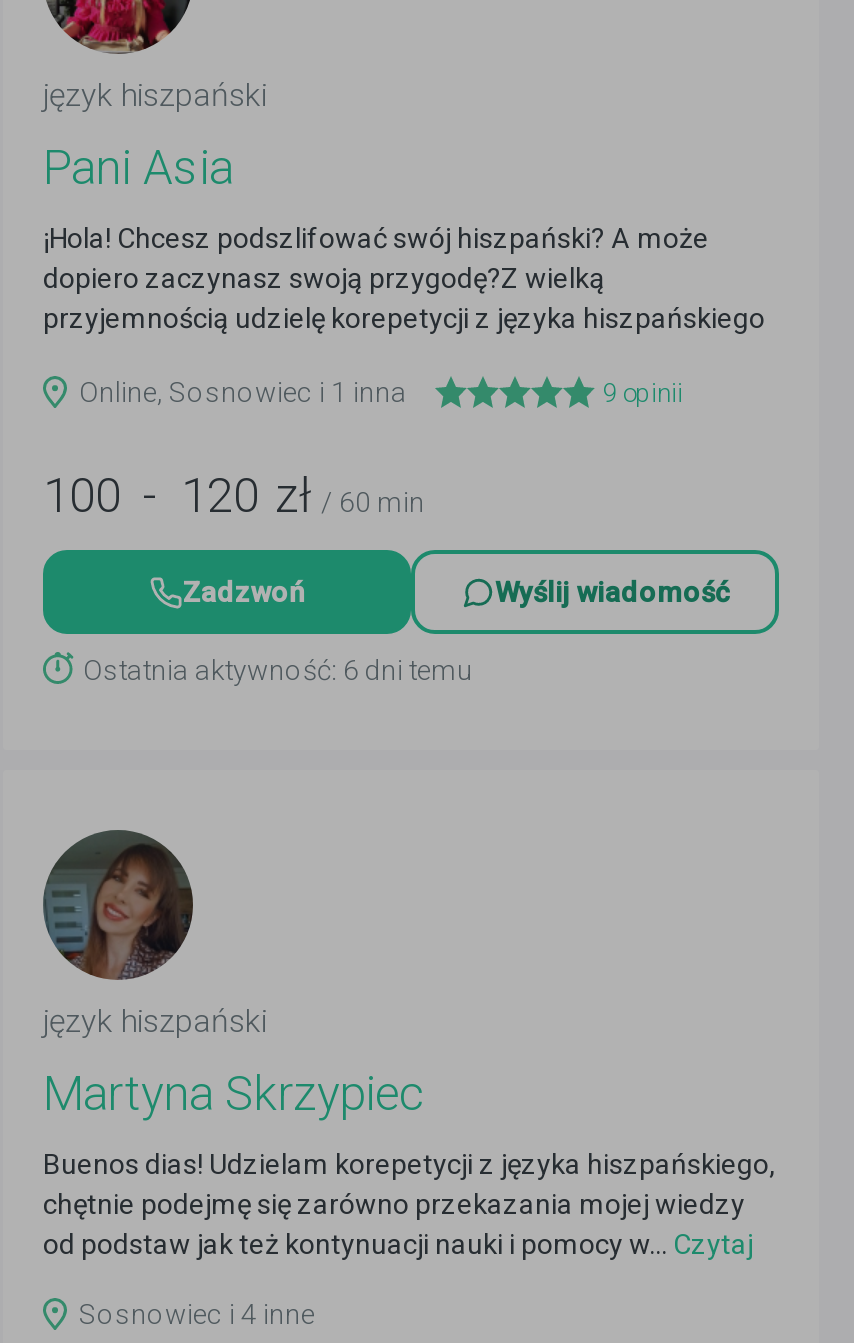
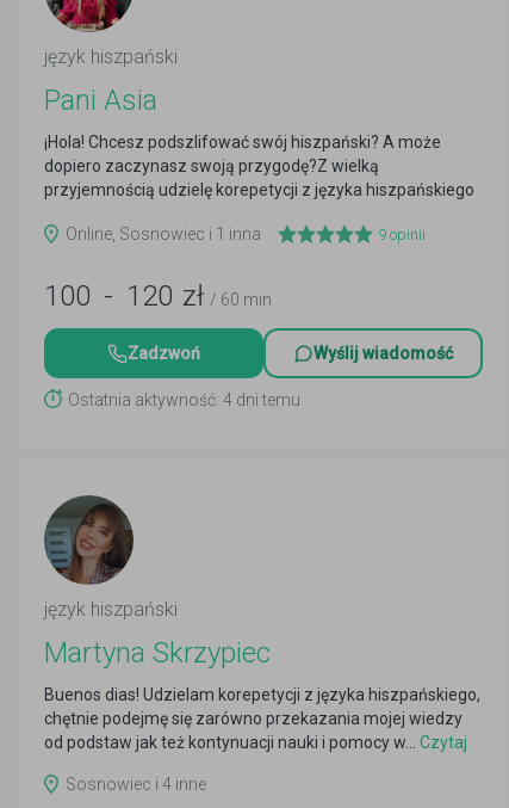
- Ostatnia aktywność: 6 dni temu
+ Ostatnia aktywność: 4 dni temu
